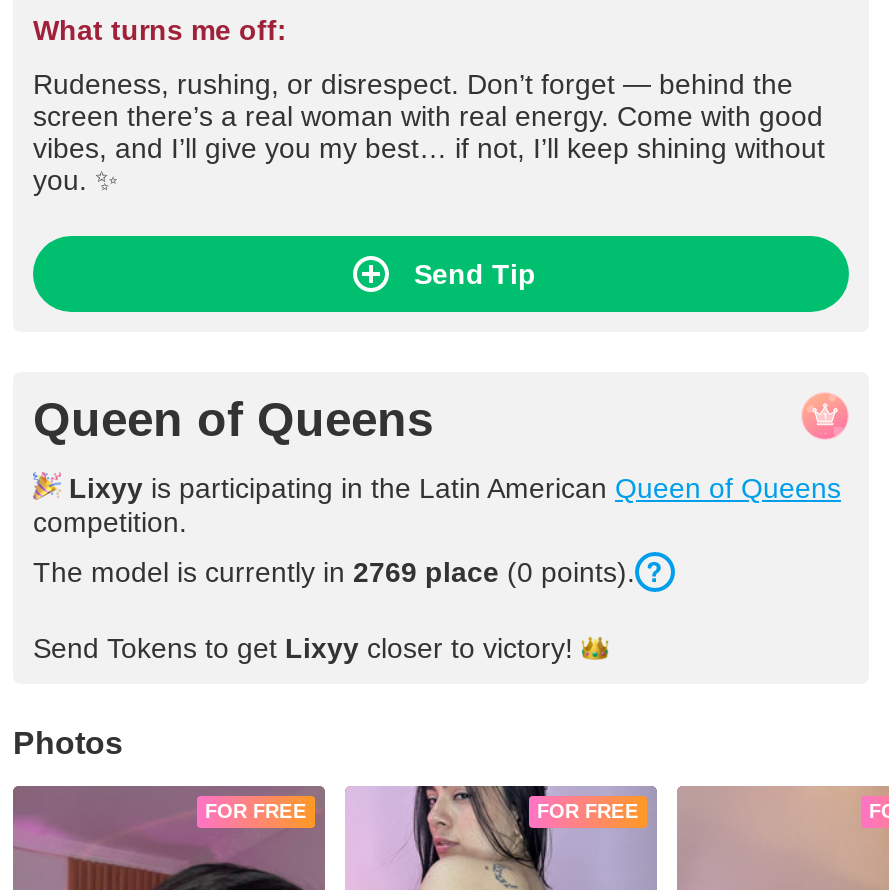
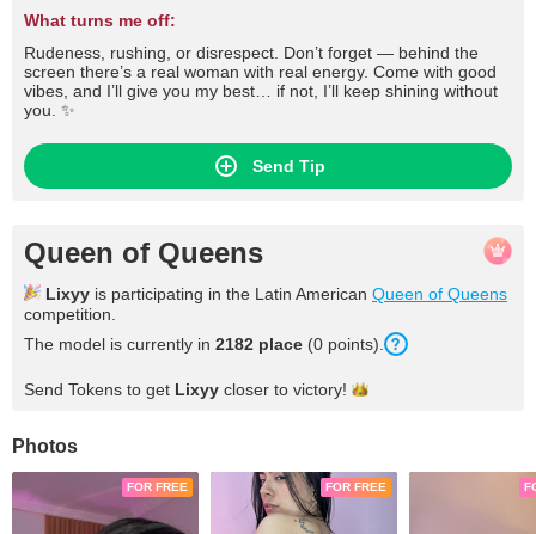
- The model is currently in 2769 place (0 points).
+ The model is currently in 2182 place (0 points).
